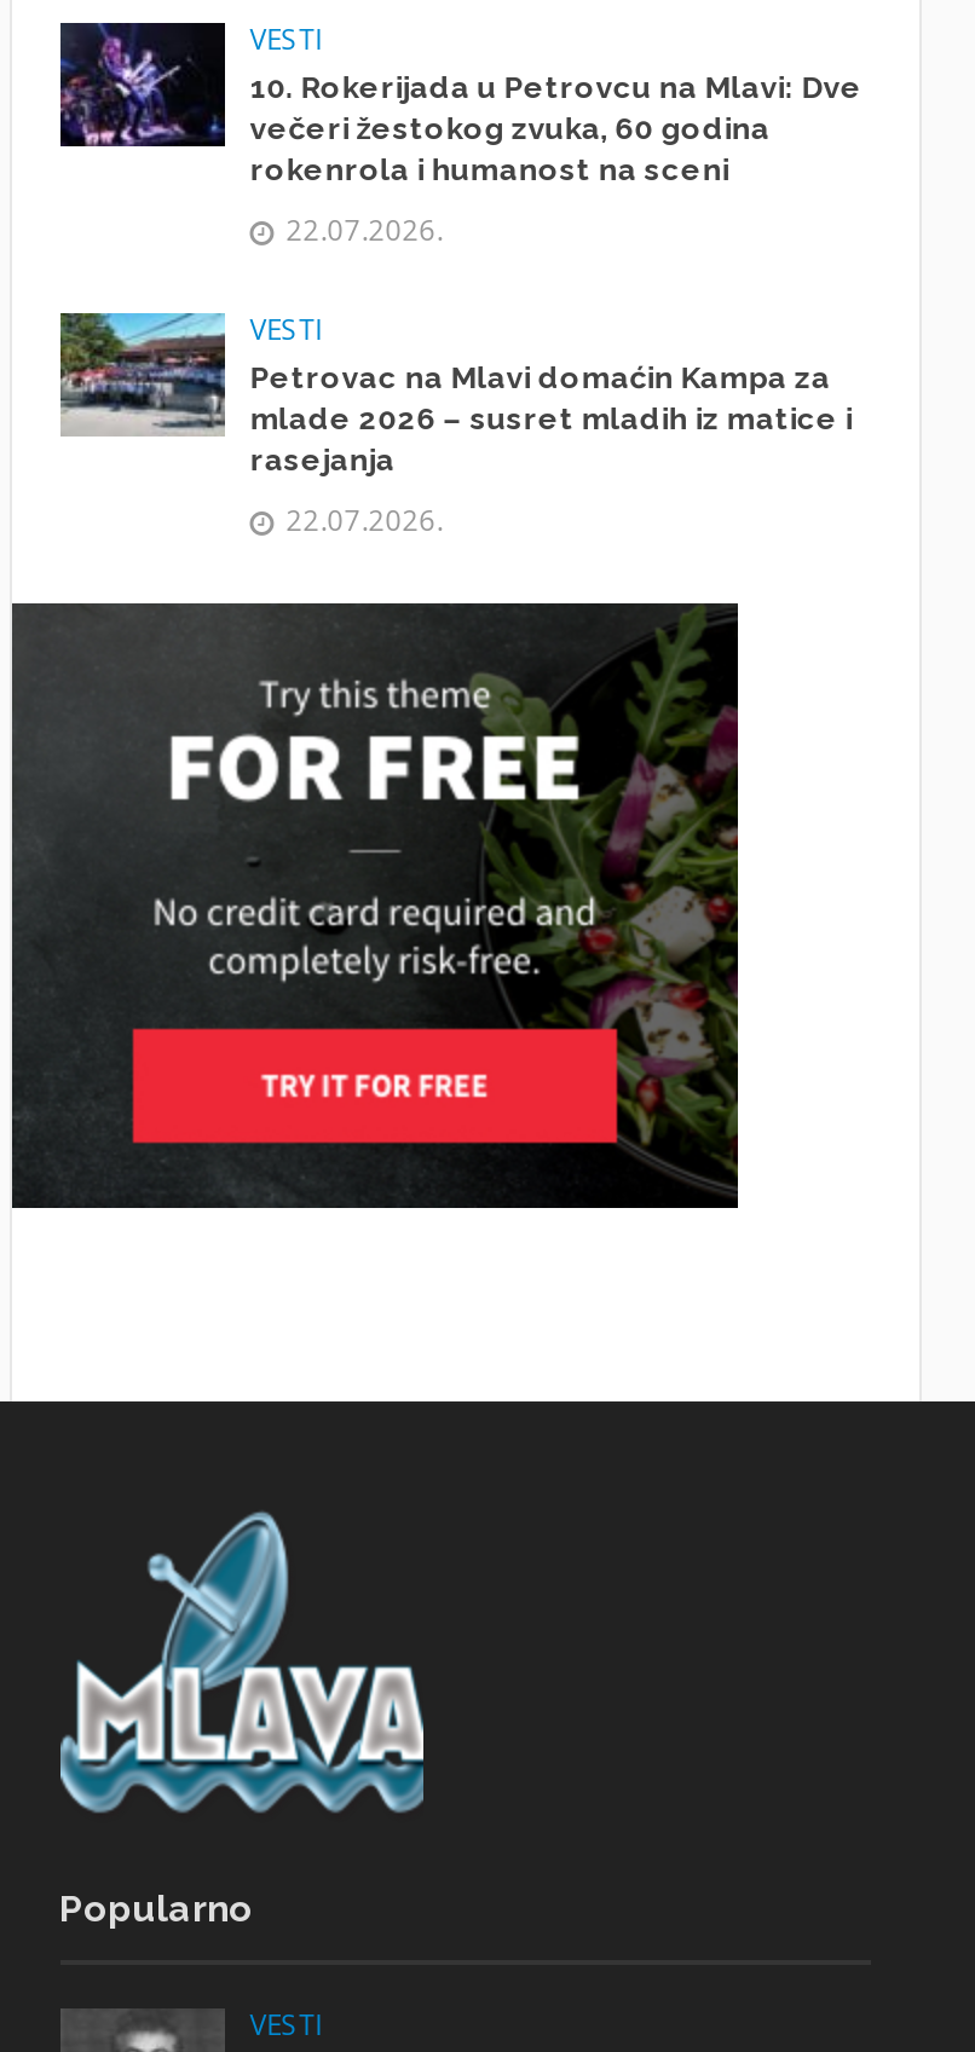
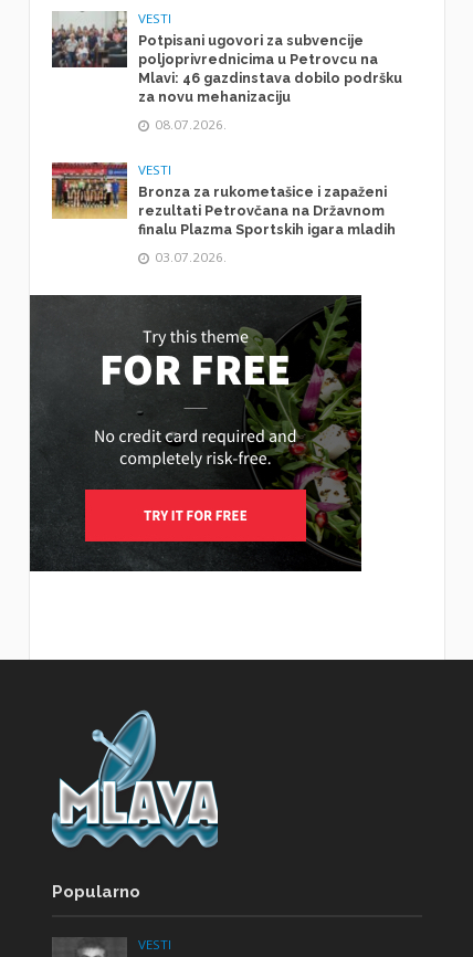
- [image]
- 10. Rokerijada u Petrovcu na Mlavi: Dve
- večeri žestokog zvuka, 60 godina
- rokenrola i humanost na sceni
+ [image]
+ Potpisani ugovori za subvencije
+ poljoprivrednicima u Petrovcu na
+ Mlavi: 46 gazdinstava dobilo podršku
+ za novu mehanizaciju

- 22.07.2026.
+ 08.07.2026.

- [image]
- Petrovac na Mlavi domaćin Kampa za
- mlade 2026 – susret mladih iz matice i
- rasejanja
+ [image]
+ Bronza za rukometašice i zapaženi
+ rezultati Petrovčana na Državnom
+ finalu Plazma Sportskih igara mladih

- 22.07.2026.
+ 03.07.2026.
